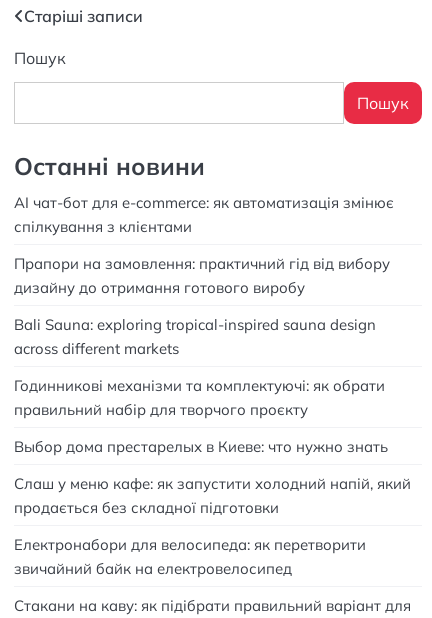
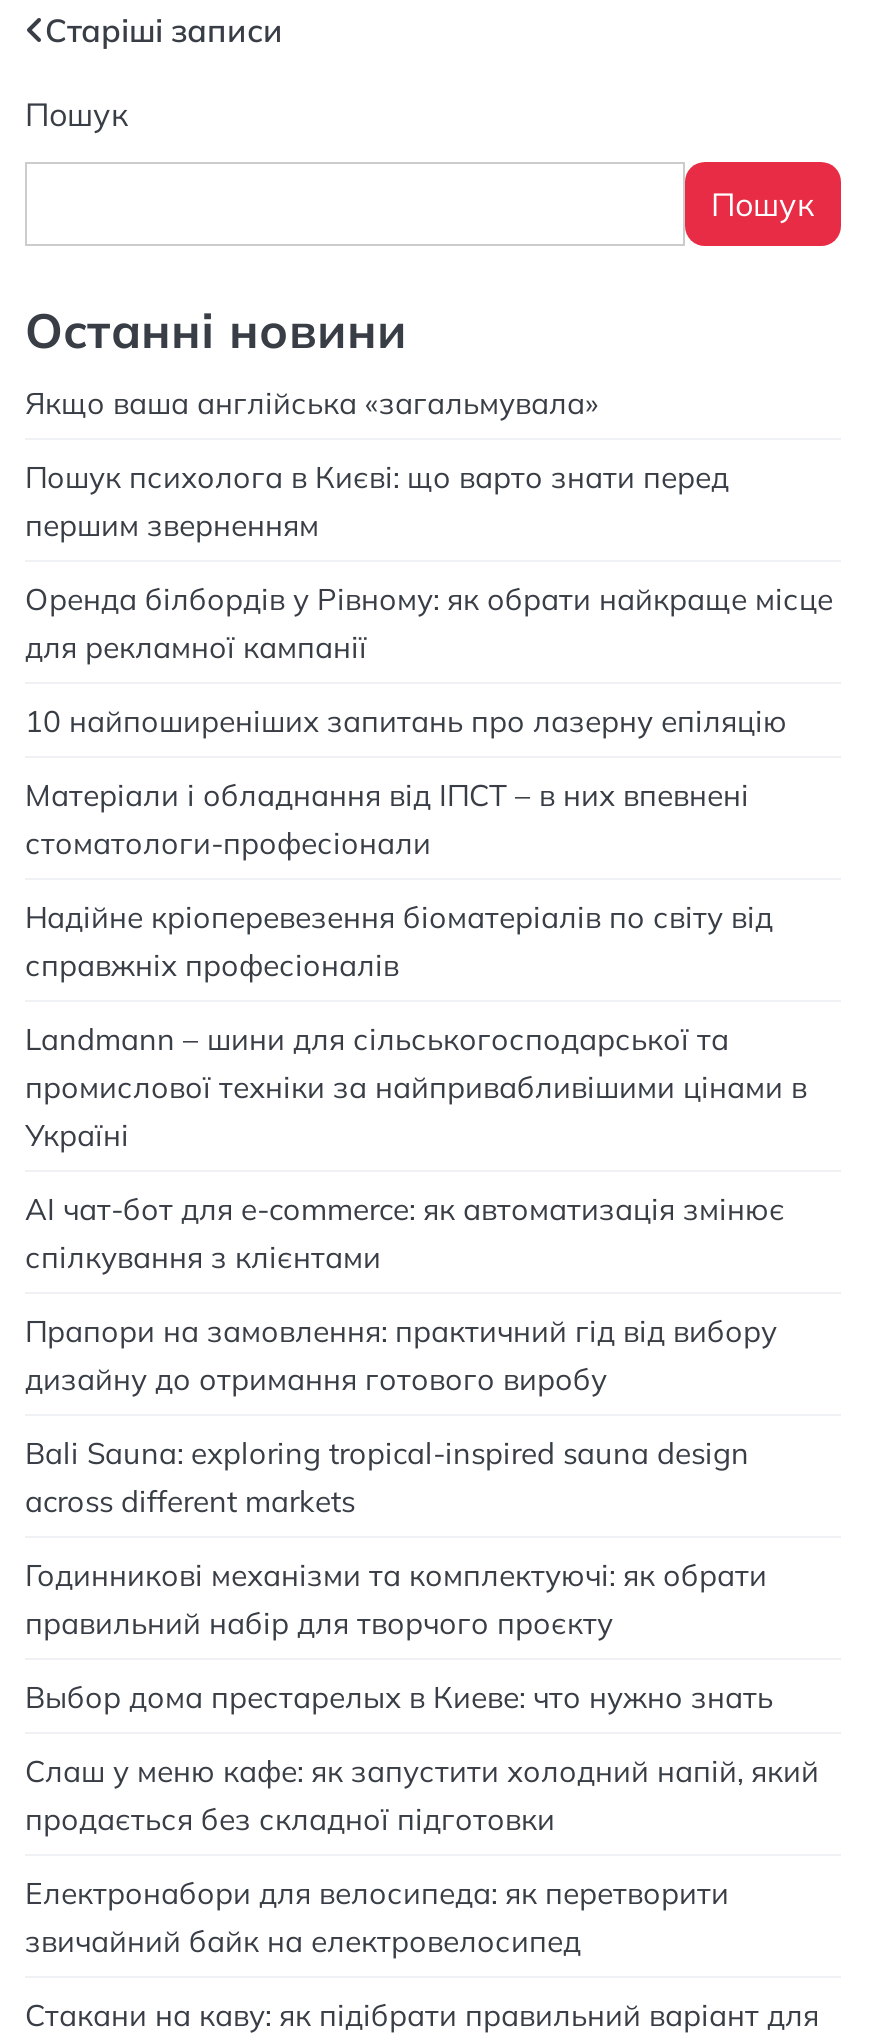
+ Якщо ваша англійська «загальмувала»
+ Пошук психолога в Києві: що варто знати перед
+ першим зверненням
+ Оренда білбордів у Рівному: як обрати найкраще місце
+ для рекламної кампанії
+ 10 найпоширеніших запитань про лазерну епіляцію
+ Матеріали і обладнання від ІПСТ – в них впевнені
+ стоматологи-професіонали
+ Надійне кріоперевезення біоматеріалів по світу від
+ справжніх професіоналів
+ Landmann – шини для сільськогосподарської та
+ промислової техніки за найпривабливішими цінами в
+ Україні
